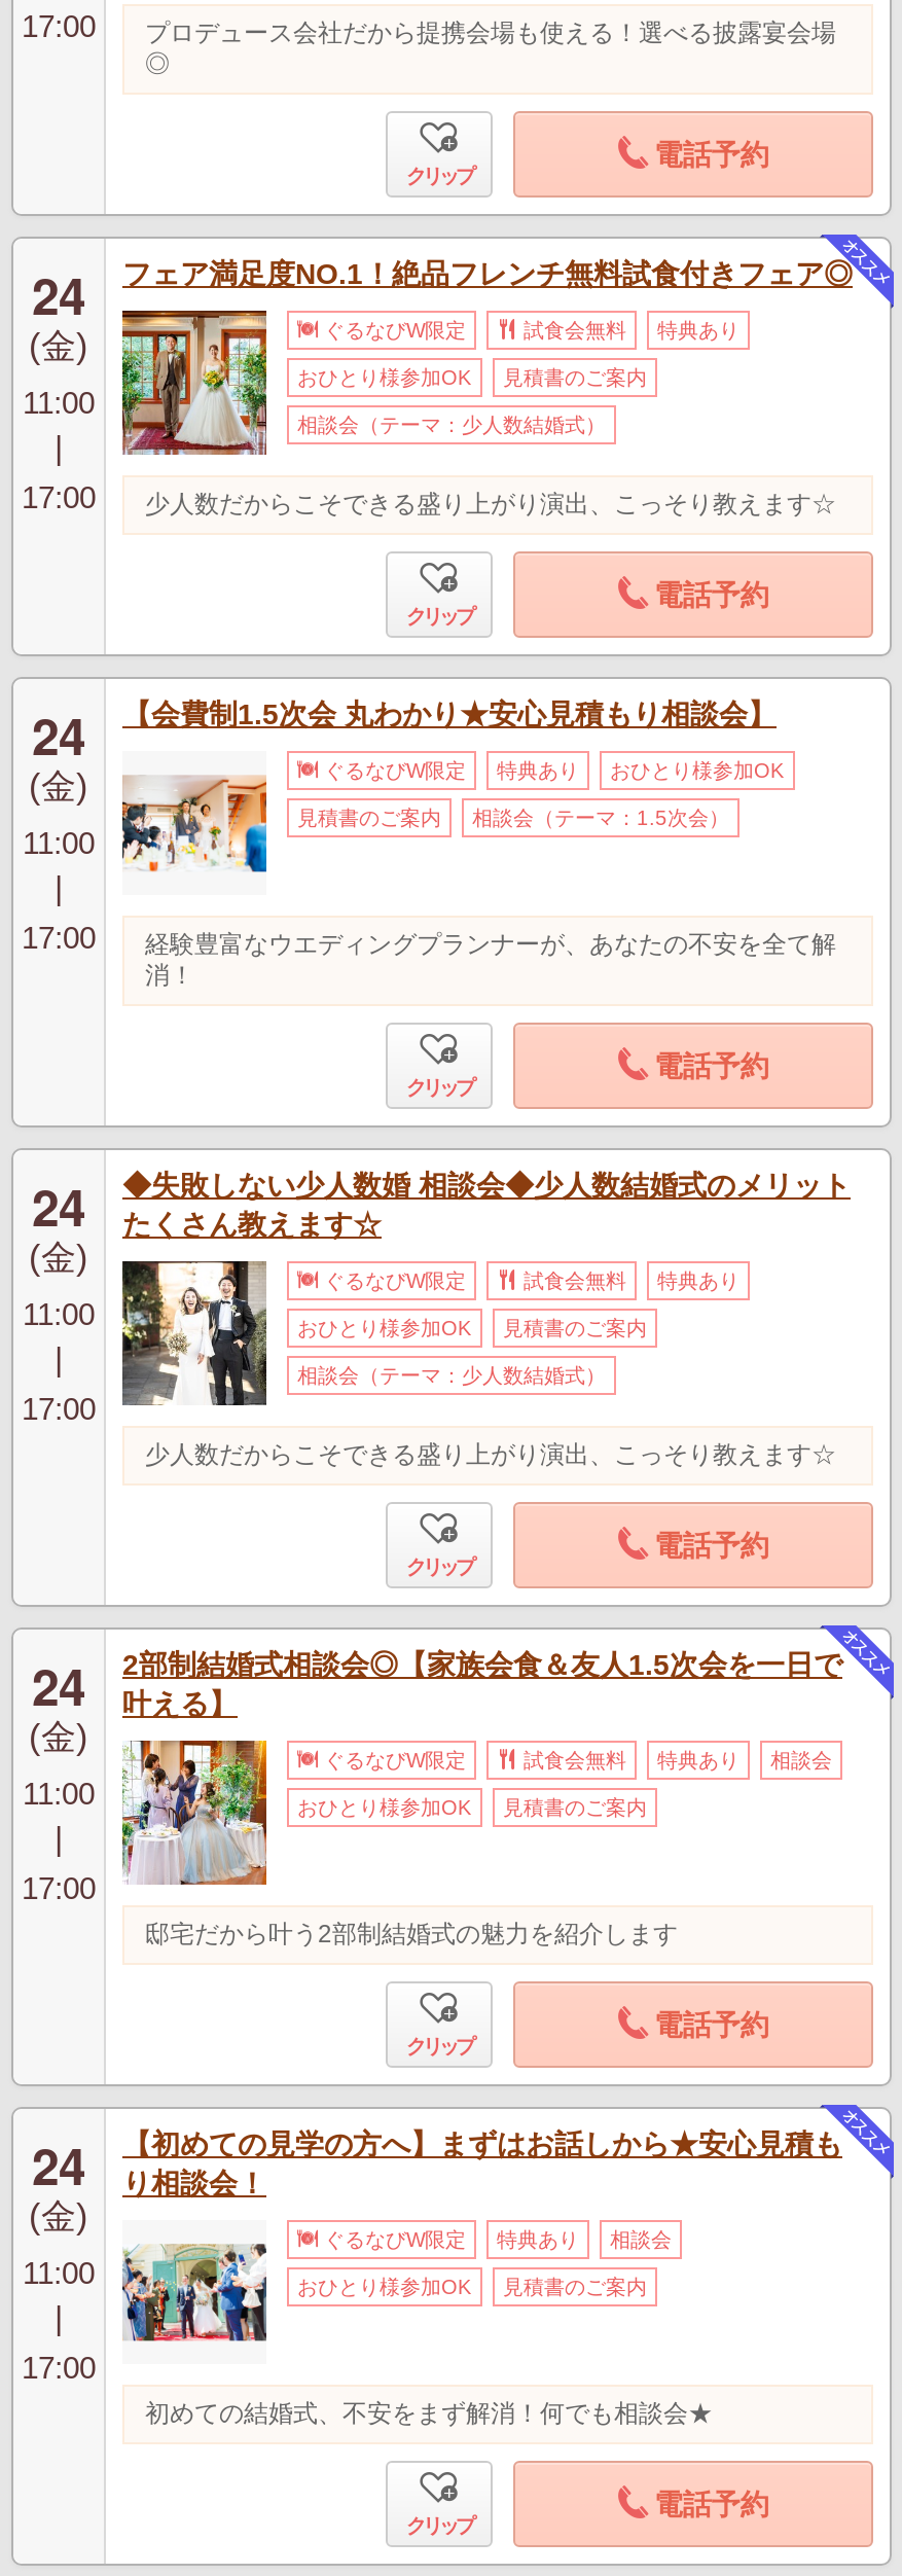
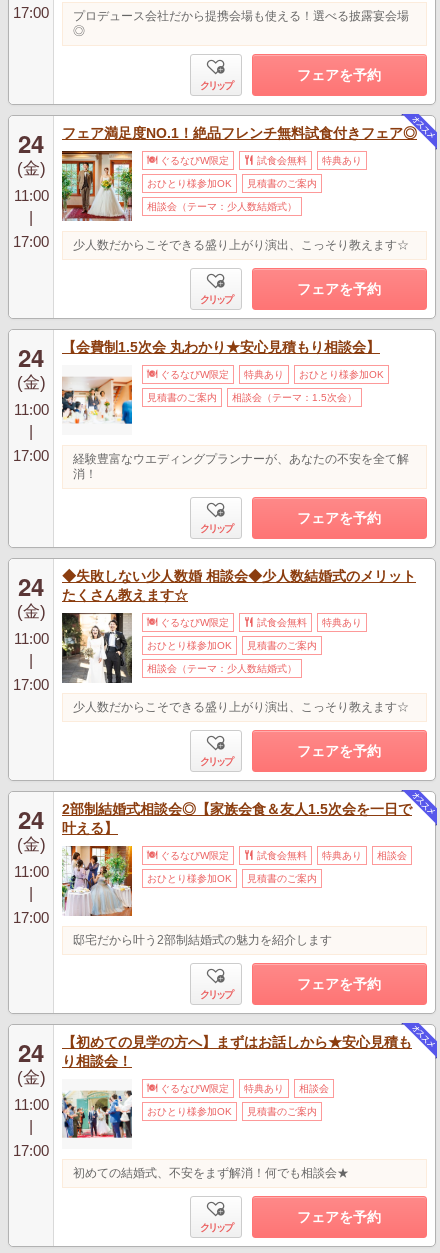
- 電話予約
+ フェアを予約

- 電話予約
+ フェアを予約

- 電話予約
+ フェアを予約

- 電話予約
+ フェアを予約

- 電話予約
+ フェアを予約

- 電話予約
+ フェアを予約
